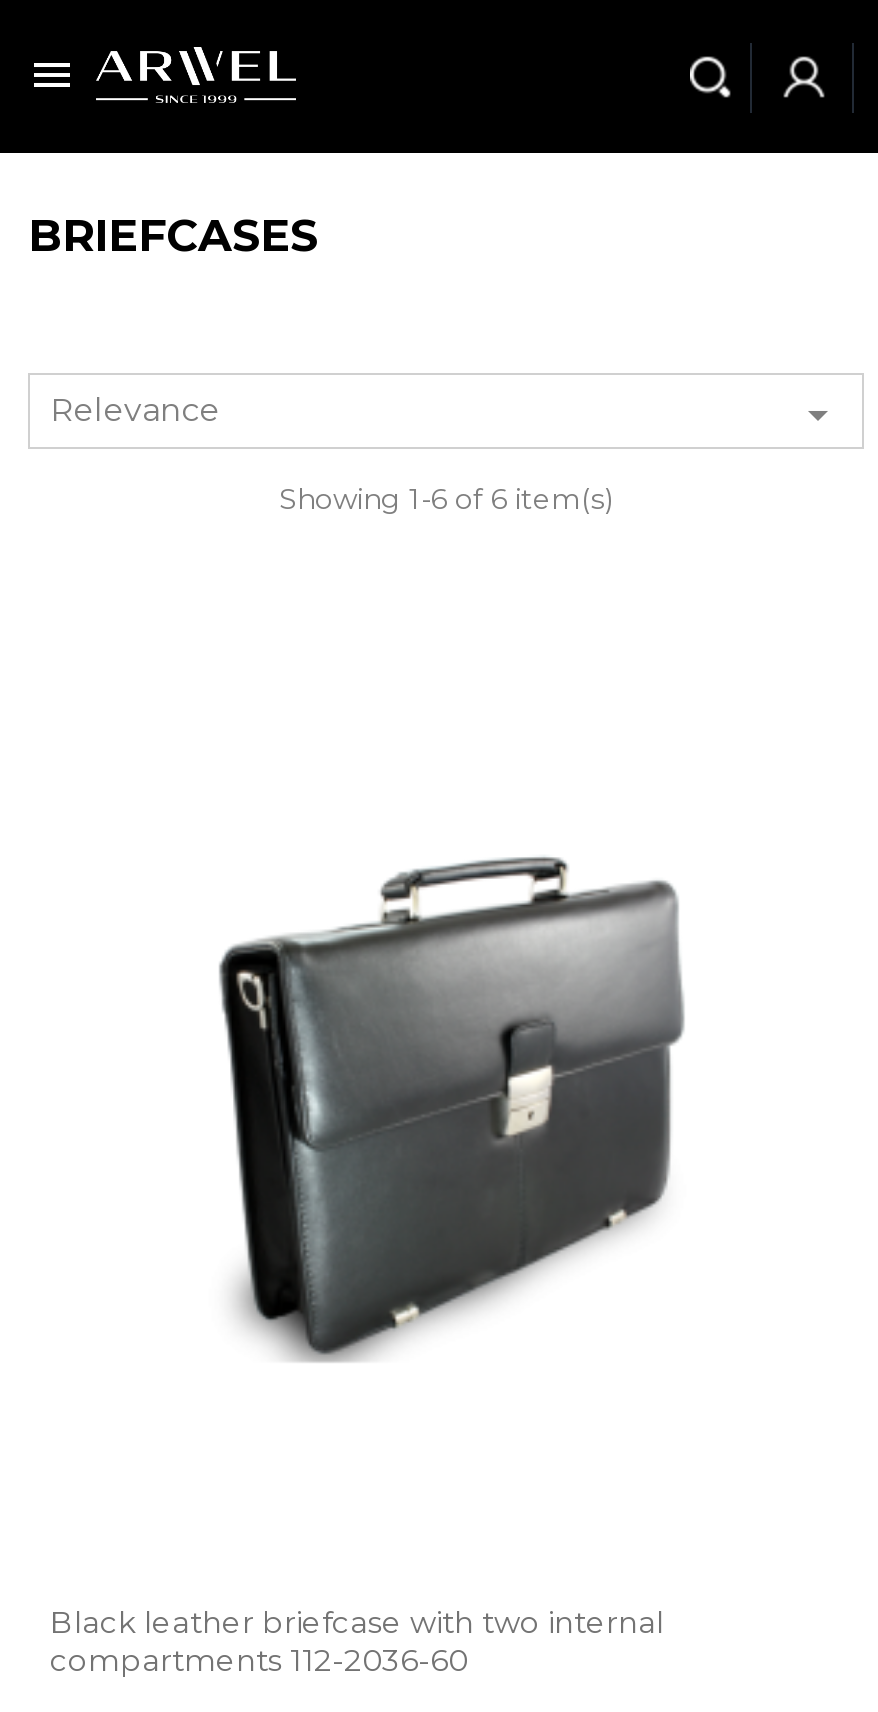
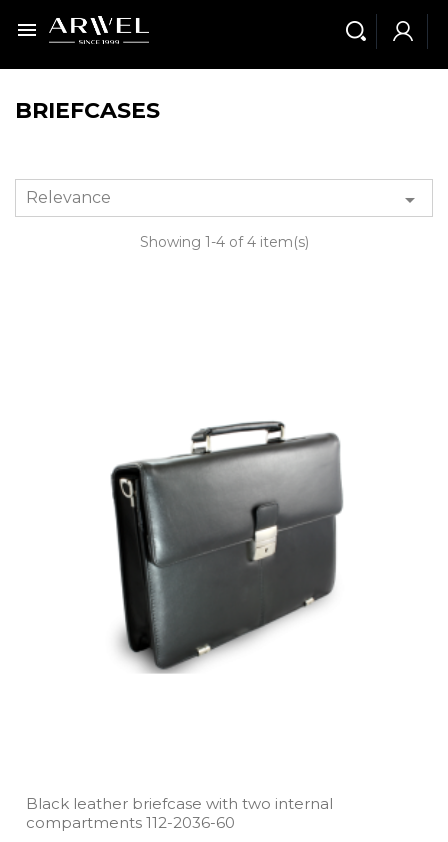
- Showing 1-6 of 6 item(s)
+ Showing 1-4 of 4 item(s)
